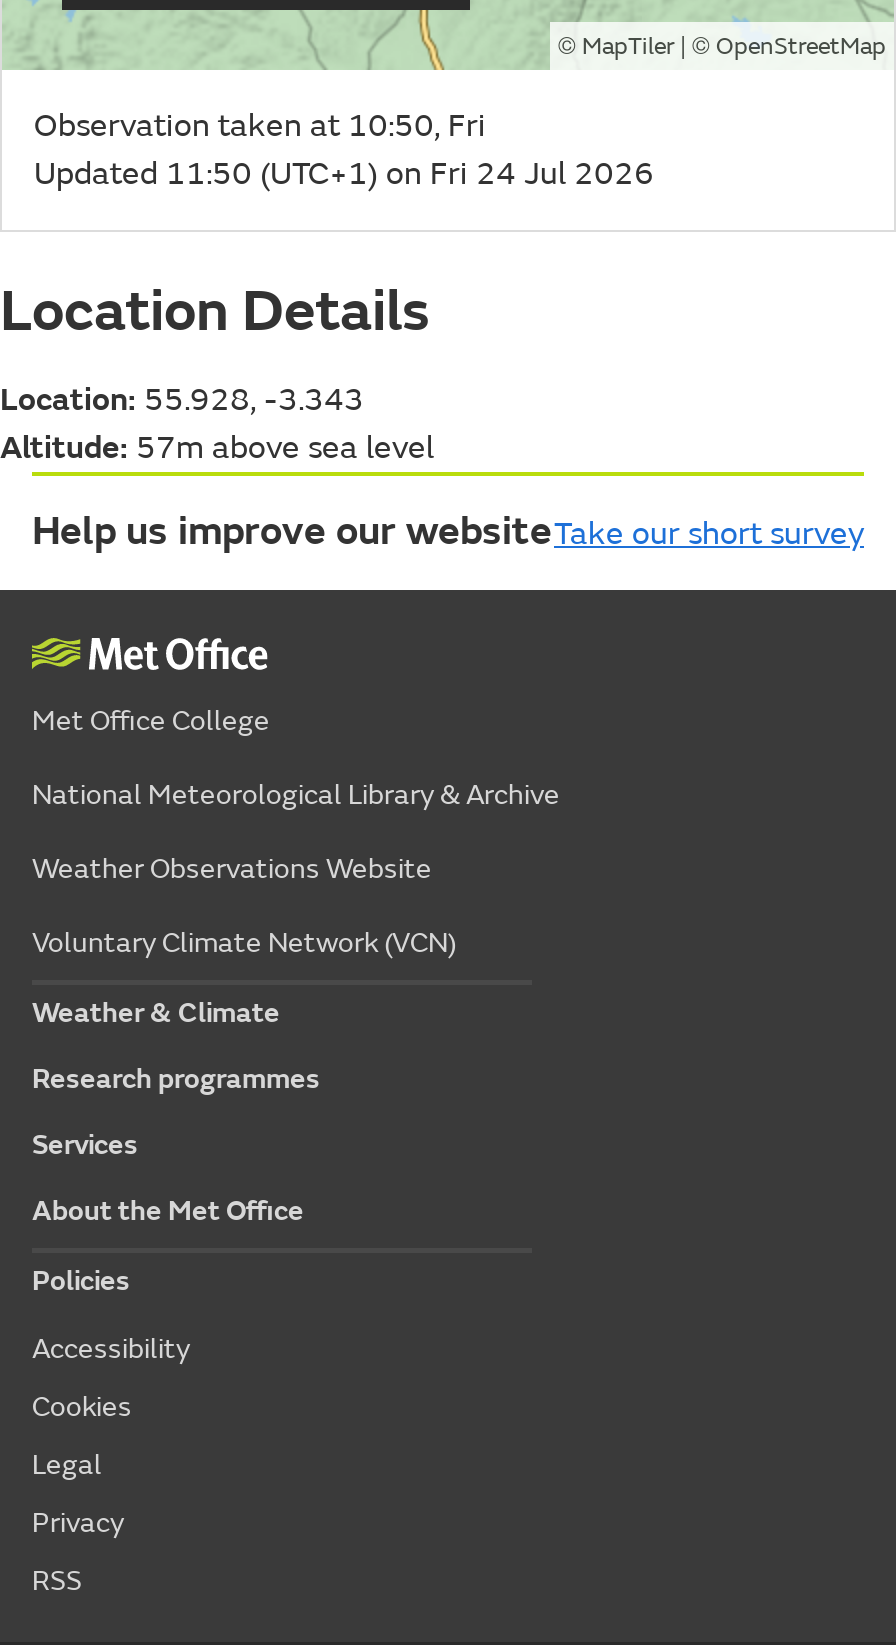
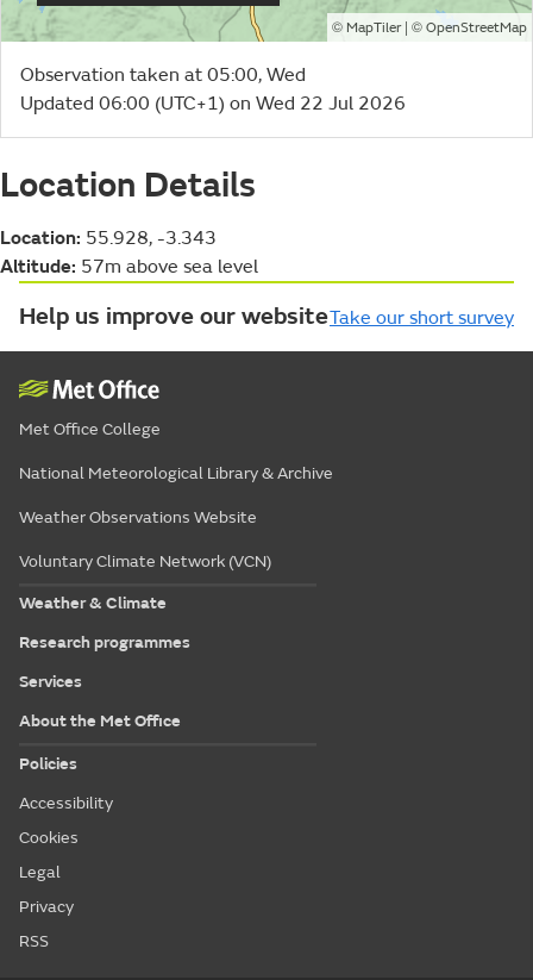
- Observation taken at 10:50, Fri
+ Observation taken at 05:00, Wed

- Updated 11:50 (UTC+1) on Fri 24 Jul 2026
+ Updated 06:00 (UTC+1) on Wed 22 Jul 2026
